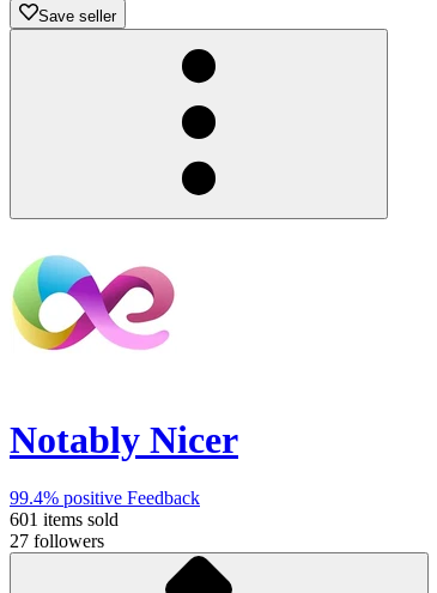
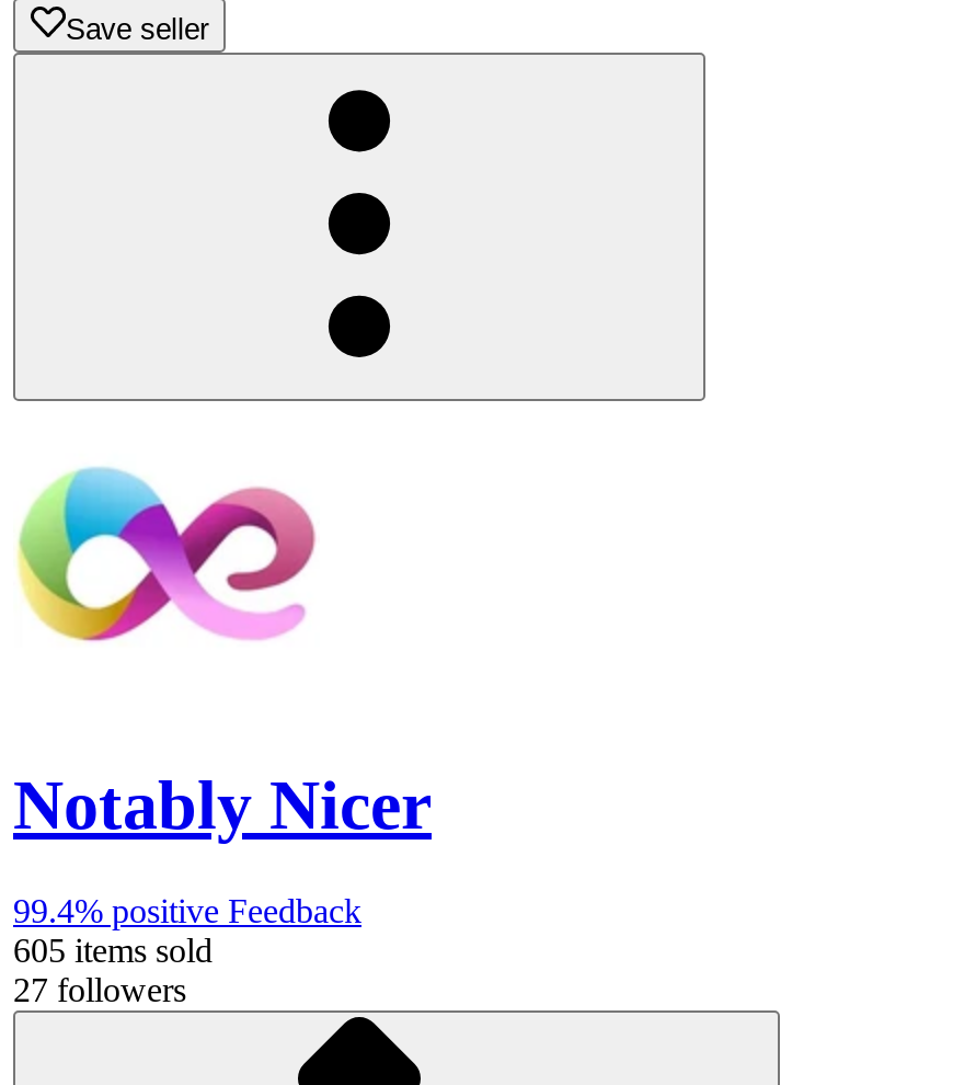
- 601 items sold
+ 605 items sold
